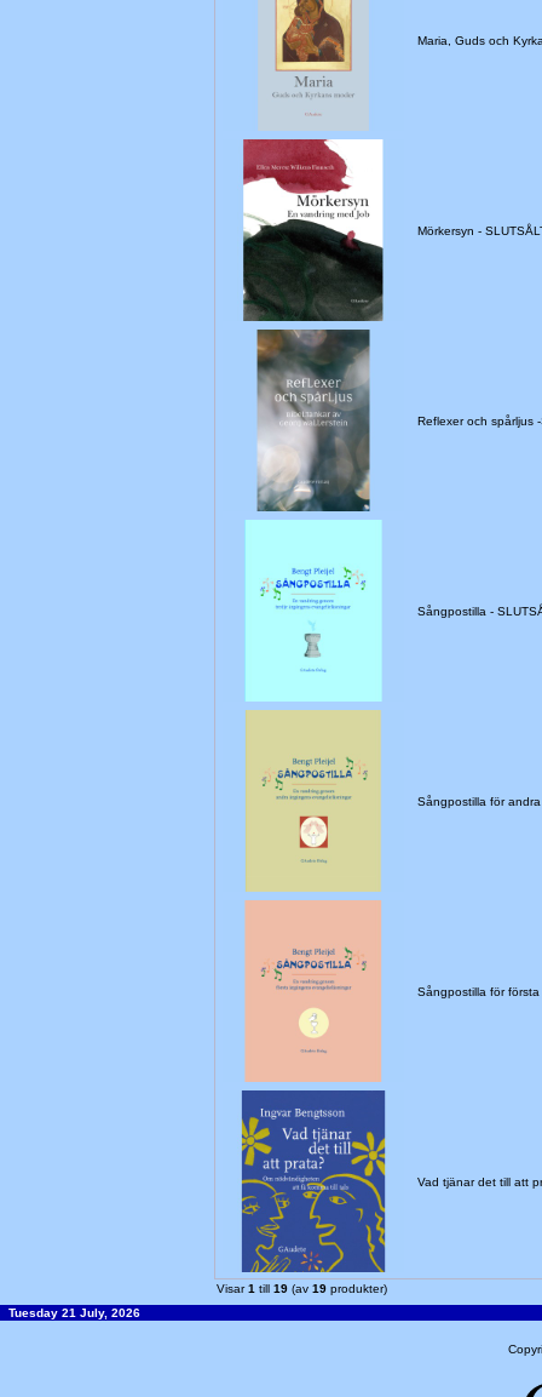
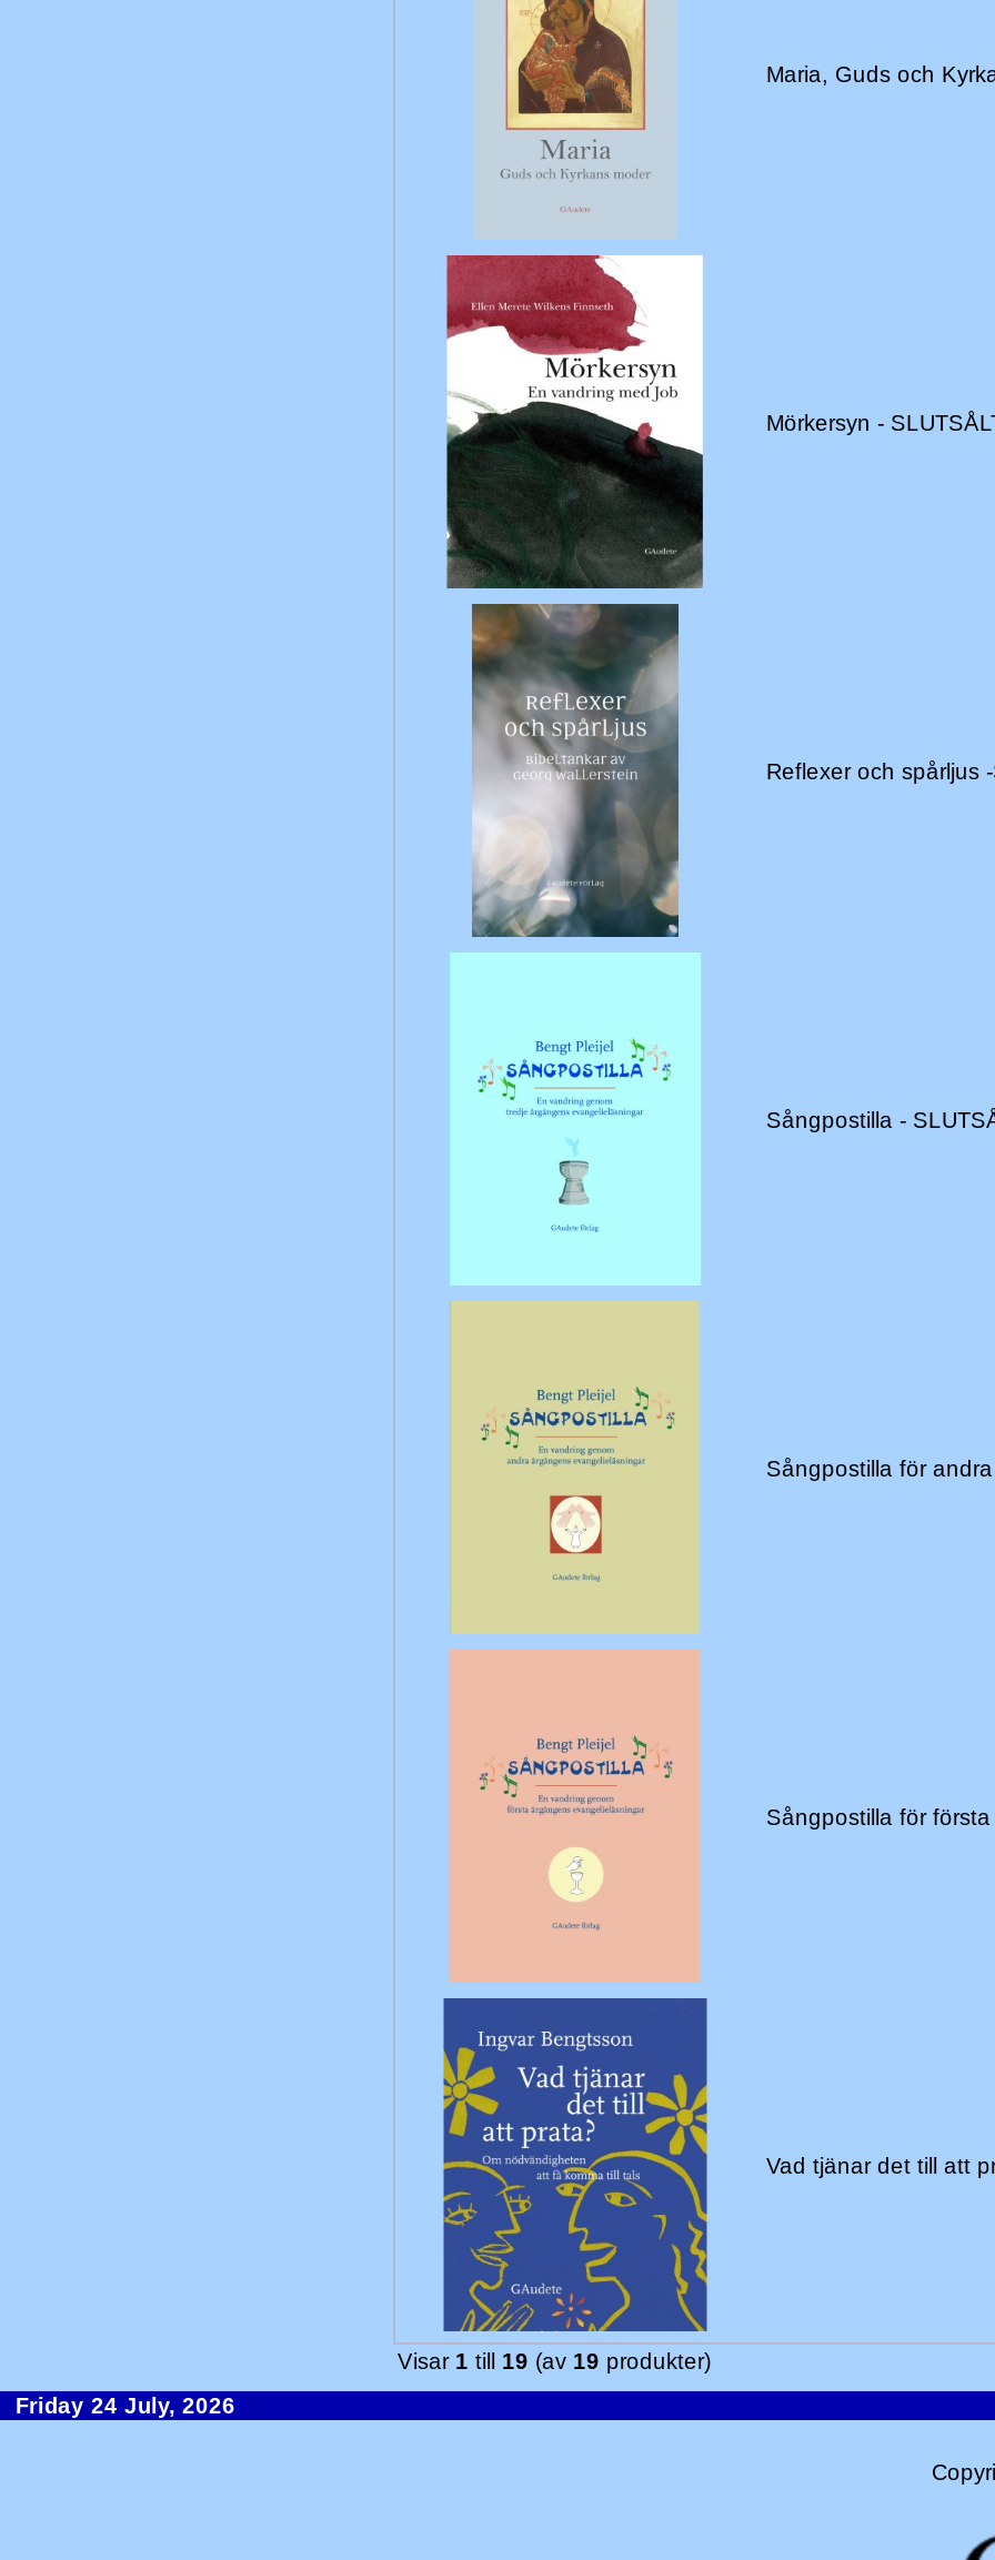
- Tuesday 21 July, 2026
+ Friday 24 July, 2026
